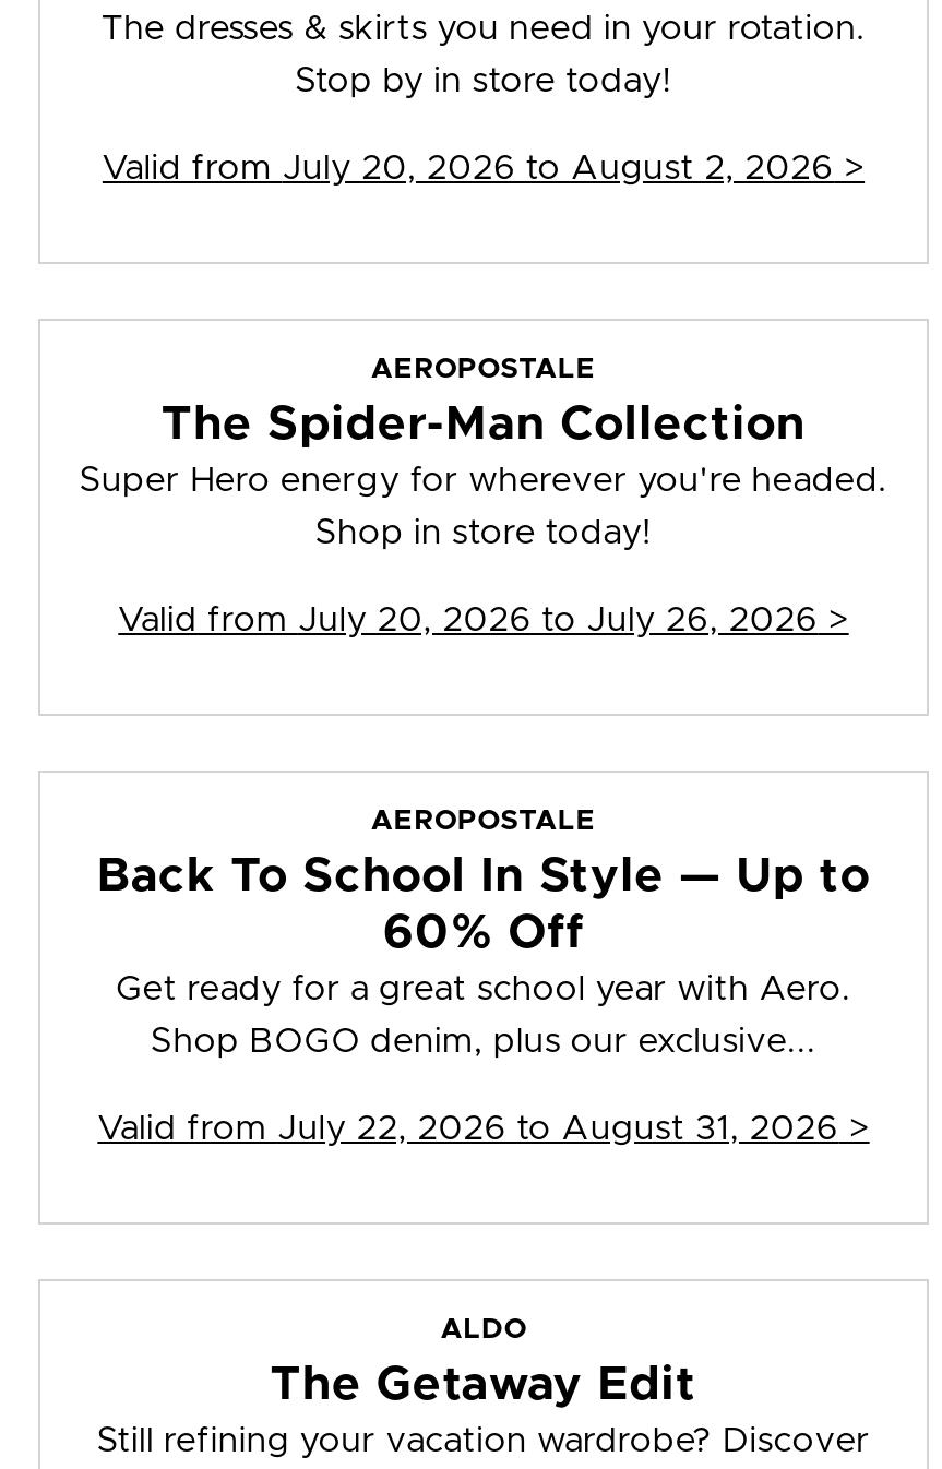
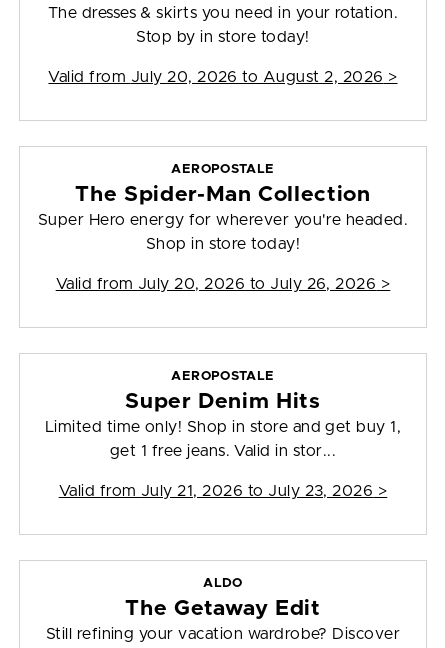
- Back To School In Style — Up to
- 60% Off
- Get ready for a great school year with Aero.
+ Super Denim Hits
+ Limited time only! Shop in store and get buy 1,

- Shop BOGO denim, plus our exclusive...
+ get 1 free jeans. Valid in stor...

- Valid from July 22, 2026 to August 31, 2026 >
+ Valid from July 21, 2026 to July 23, 2026 >
